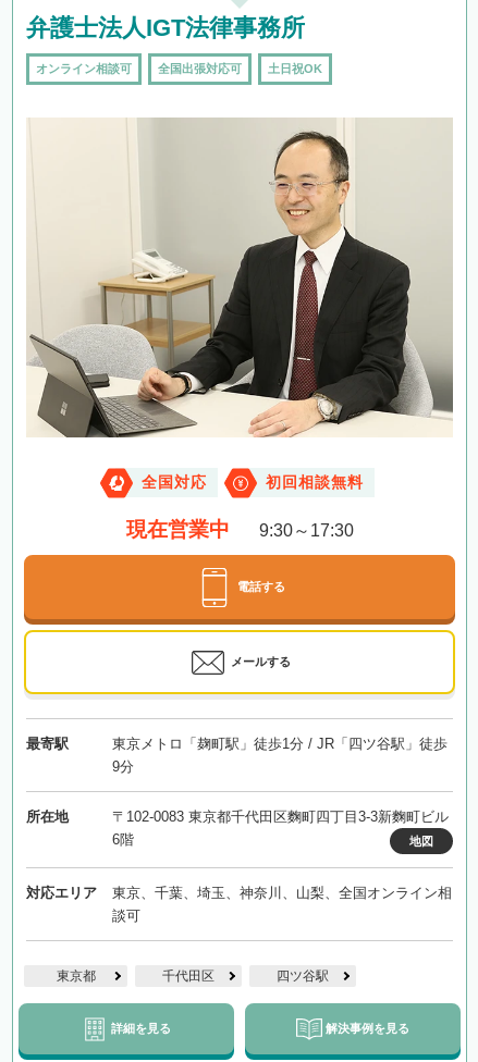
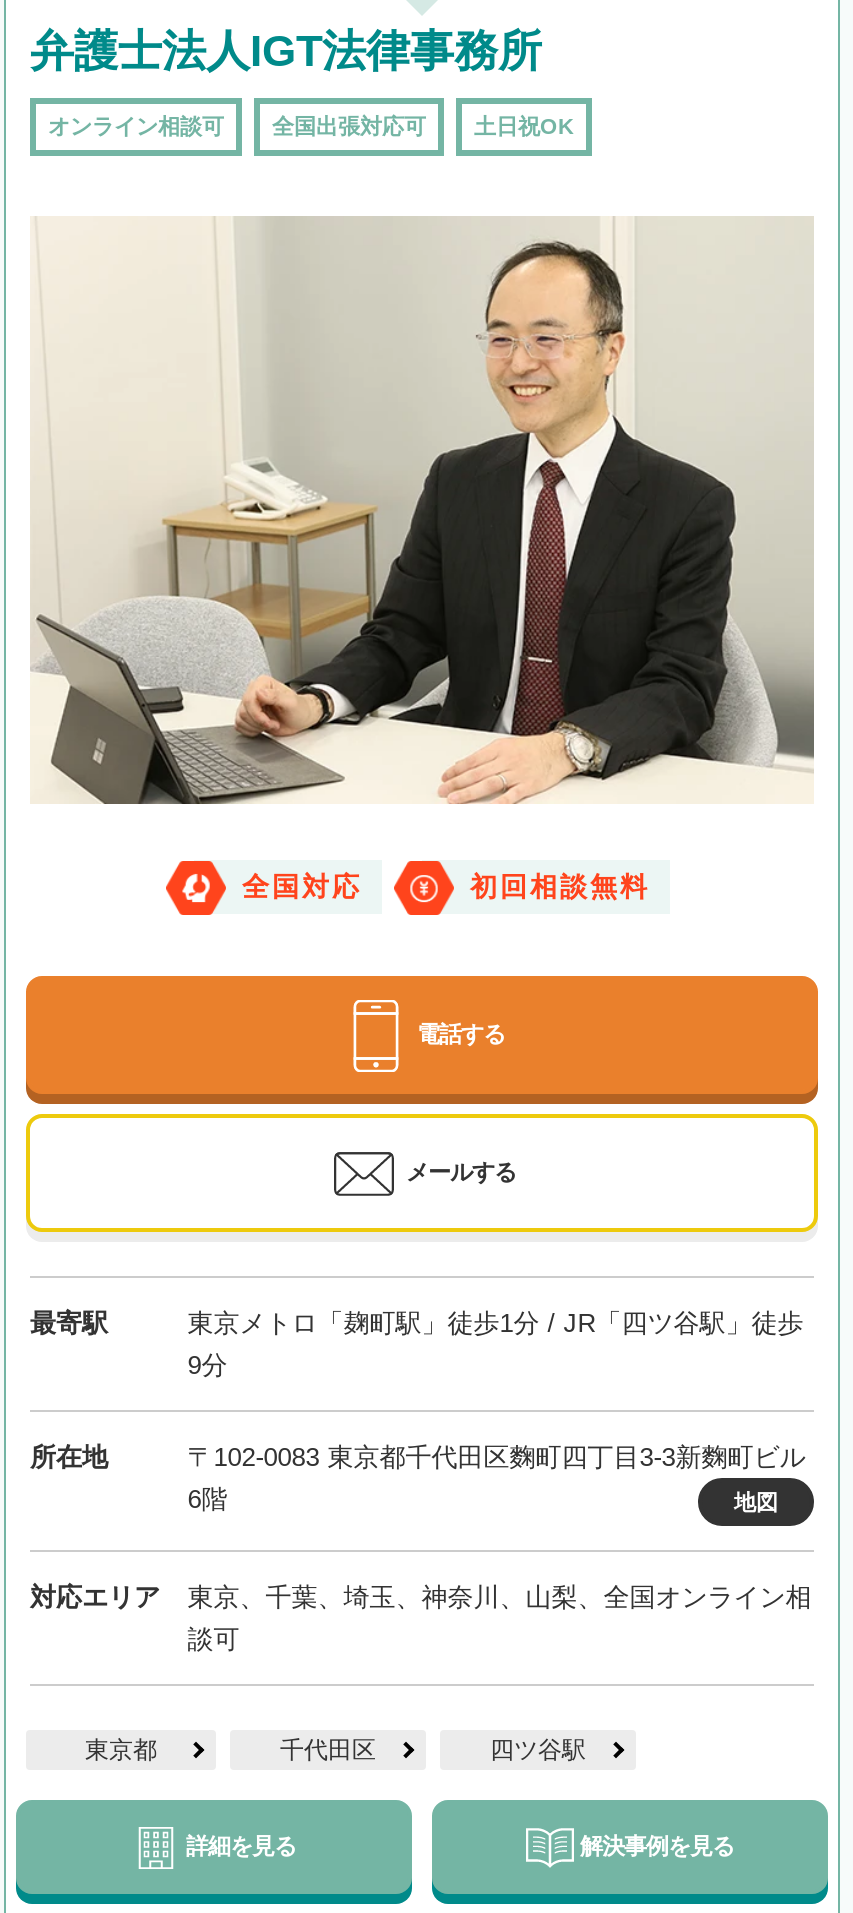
- 現在営業中
- 9:30～17:30
